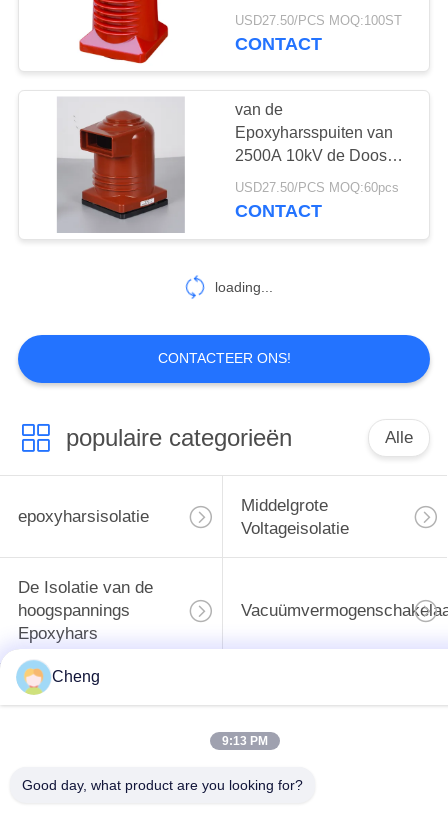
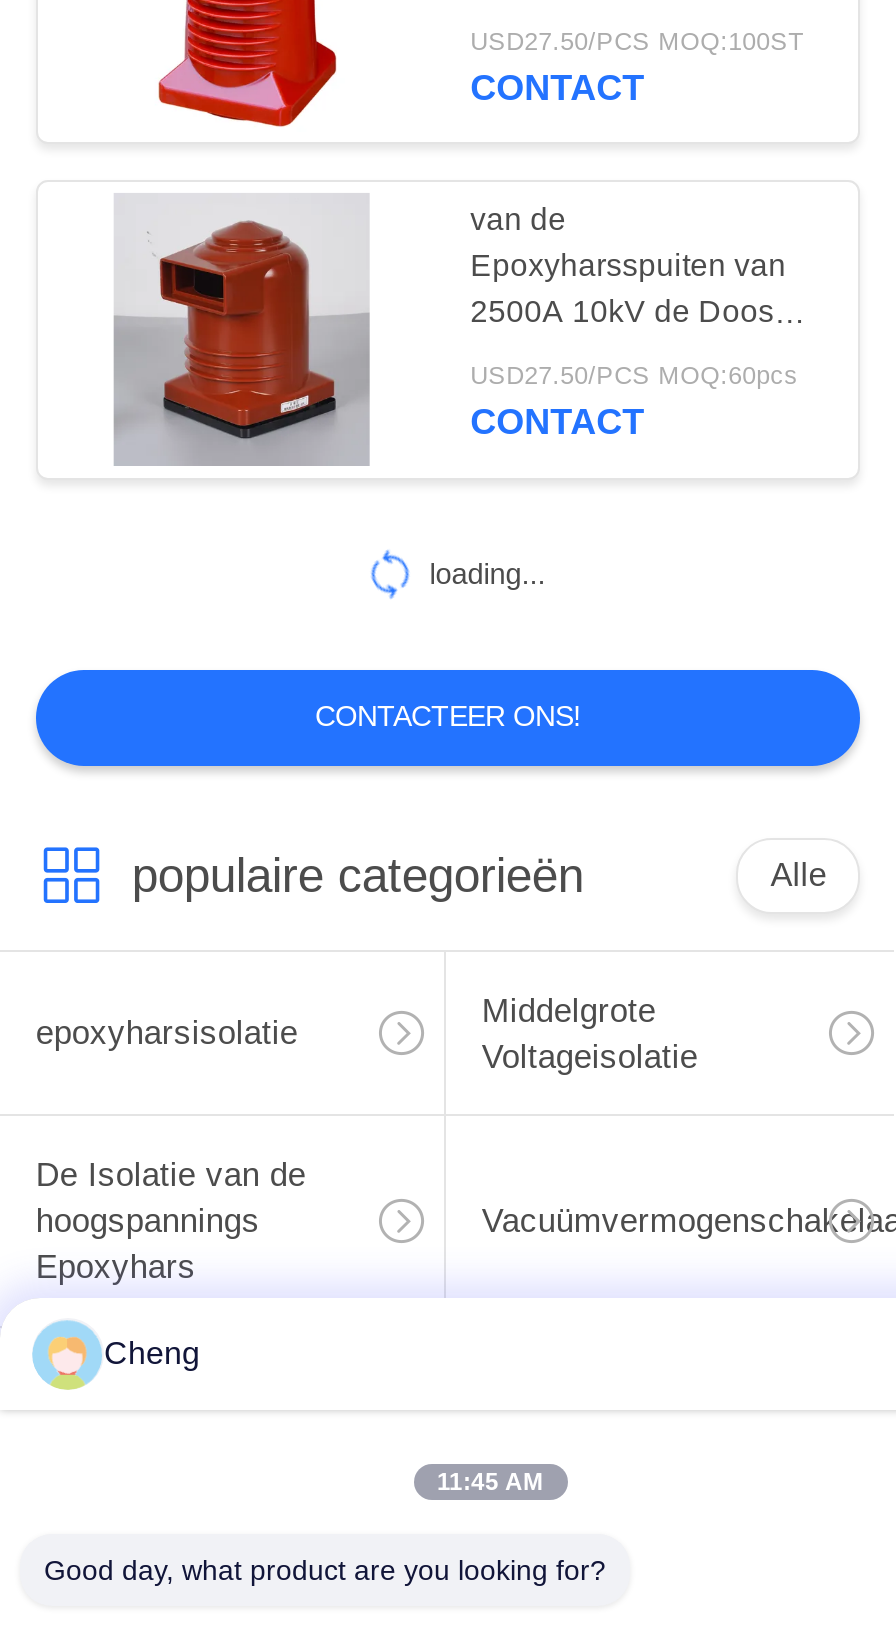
- 9:13 PM
+ 11:45 AM
